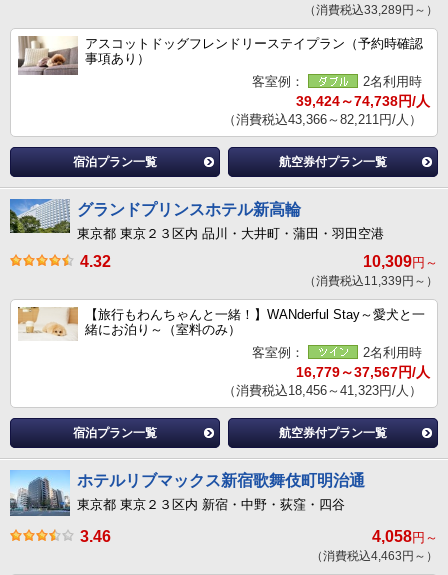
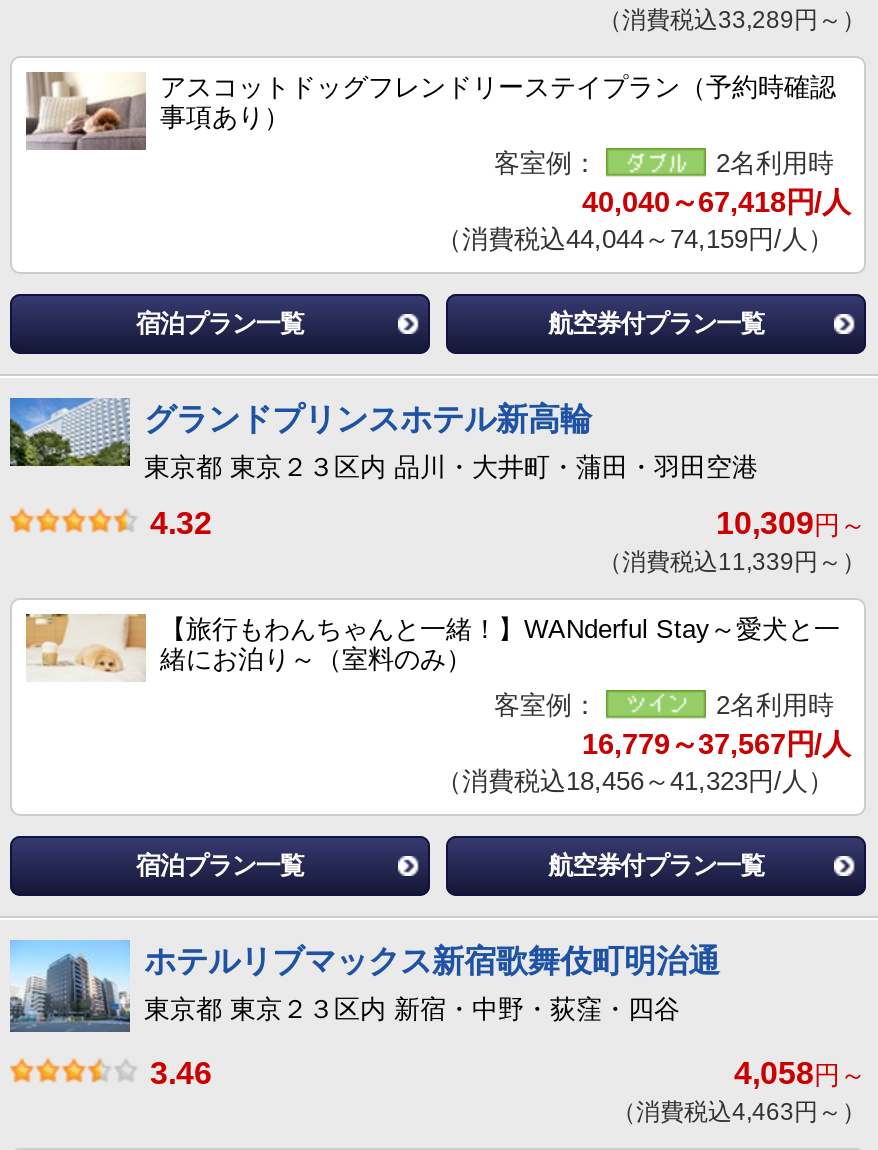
- 39,424～74,738円/人
+ 40,040～67,418円/人

- （消費税込43,366～82,211円/人）
+ （消費税込44,044～74,159円/人）
